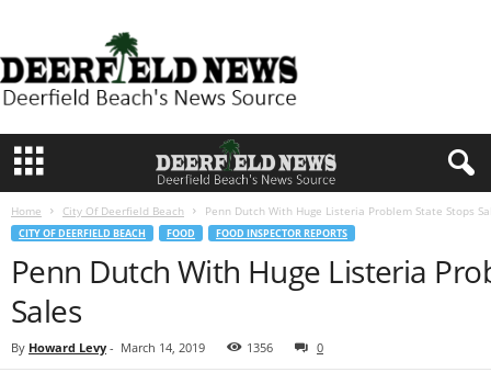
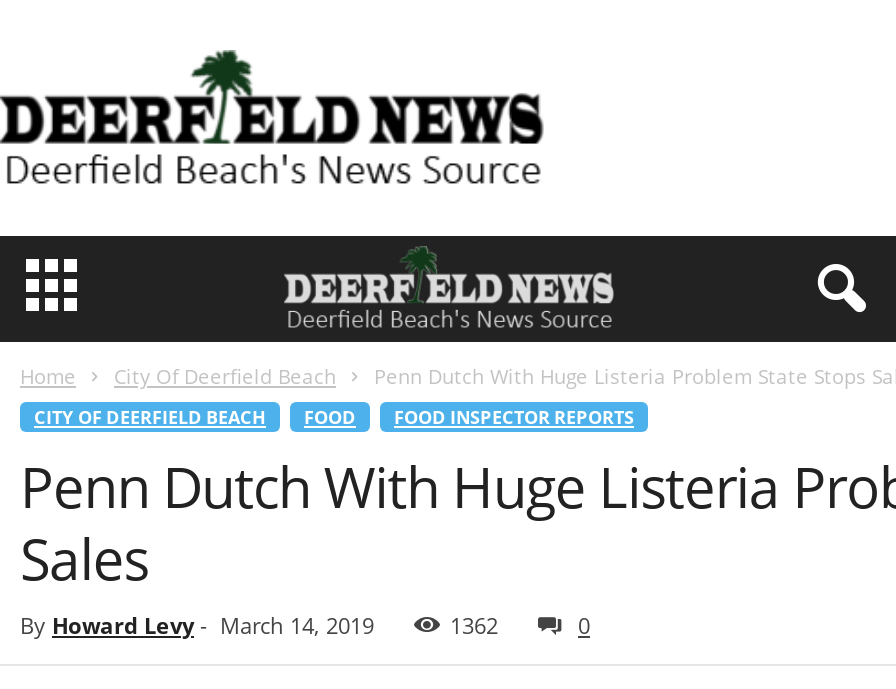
- 1356
+ 1362
